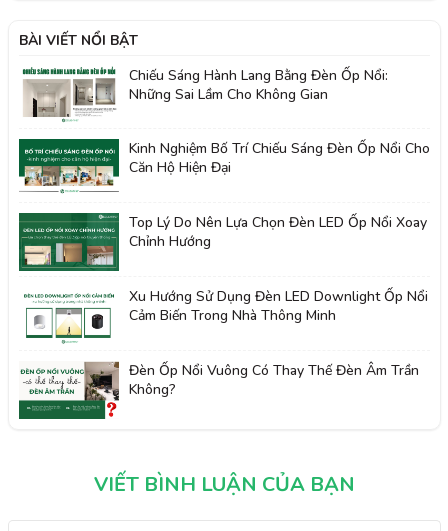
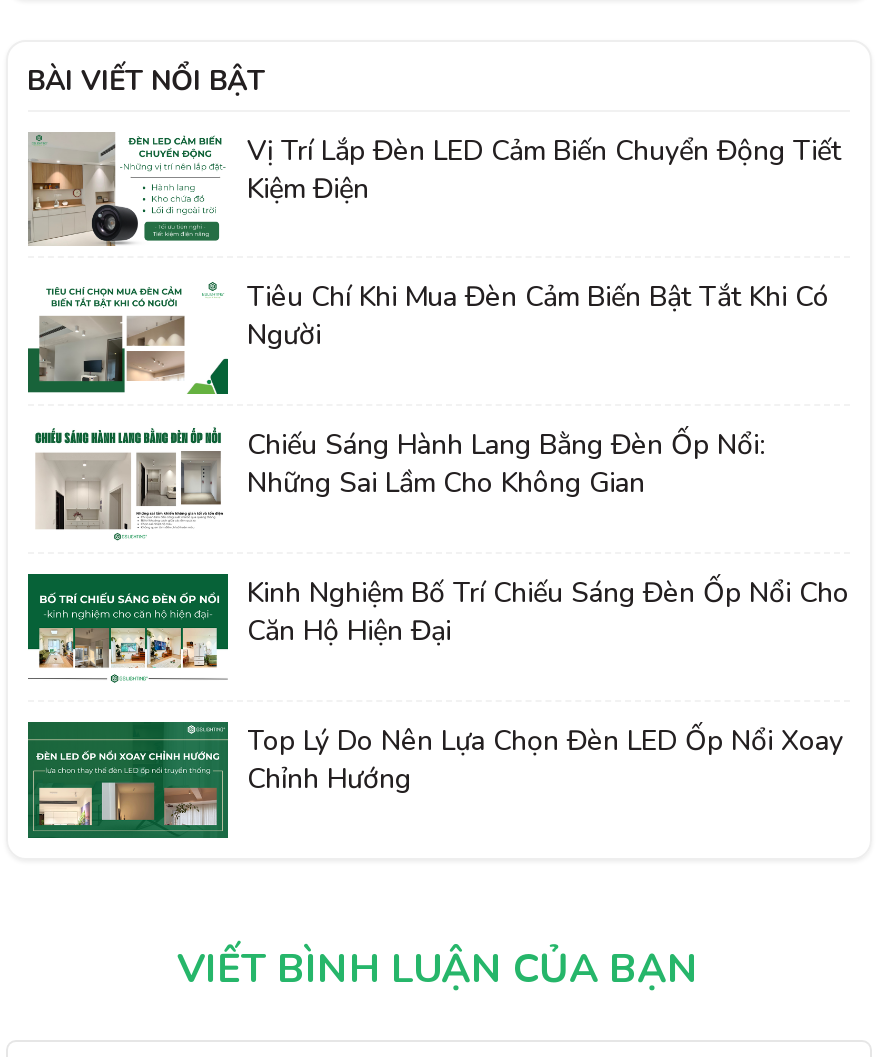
+ [image]
+ Vị Trí Lắp Đèn LED Cảm Biến Chuyển Động Tiết
+ Kiệm Điện
+ Tiêu Chí Khi Mua Đèn Cảm Biến Bật Tắt Khi Có
+ Người

+ [image]

moved down: [image] | Chiếu Sáng Hành Lang Bằng Đèn Ốp Nổi: | Những Sai Lầm Cho Không Gian | Kinh Nghiệm Bố Trí Chiếu Sáng Đèn Ốp Nổi Cho | Căn Hộ Hiện Đại | Top Lý Do Nên Lựa Chọn Đèn LED Ốp Nổi Xoay | Chỉnh Hướng

- [image]
- Xu Hướng Sử Dụng Đèn LED Downlight Ốp Nổi
- Cảm Biến Trong Nhà Thông Minh
- Đèn Ốp Nổi Vuông Có Thay Thế Đèn Âm Trần
- Không?

- [image]
